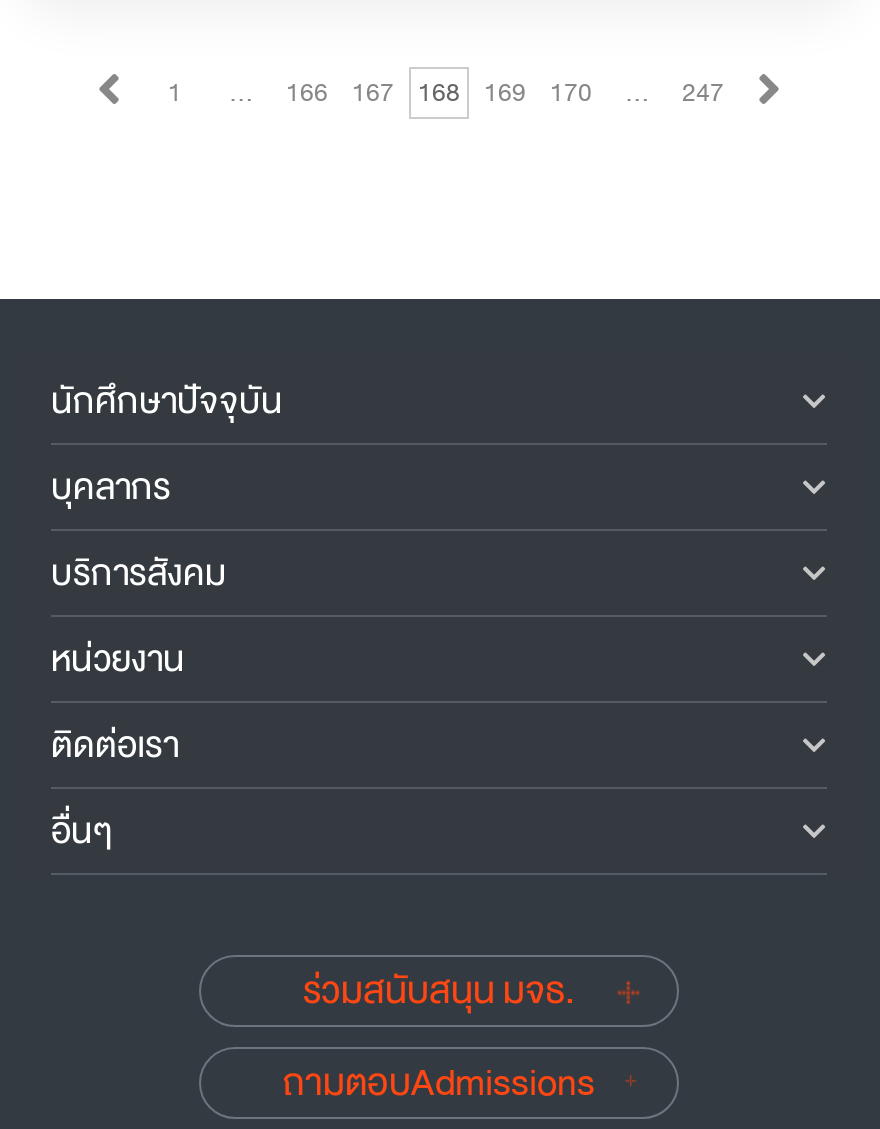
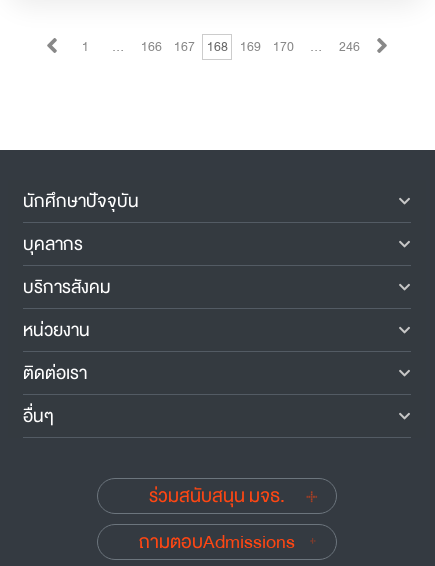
- 247
+ 246
